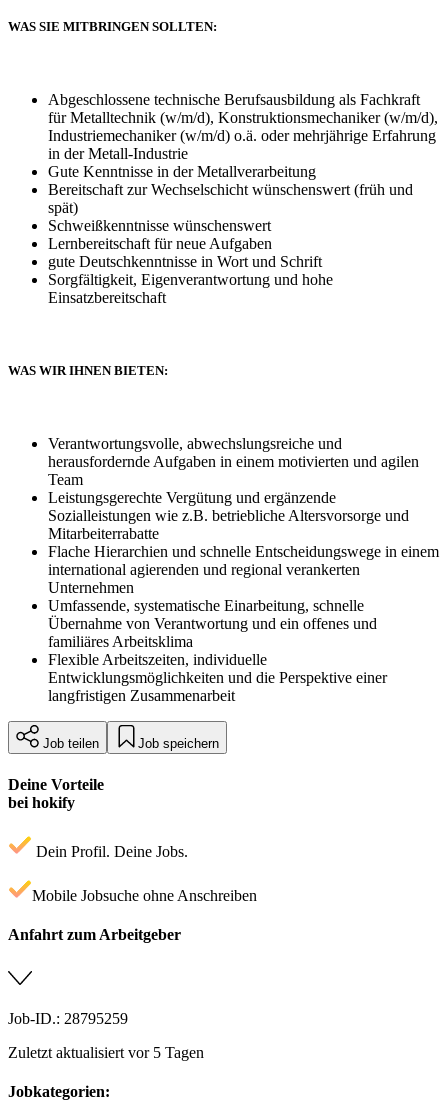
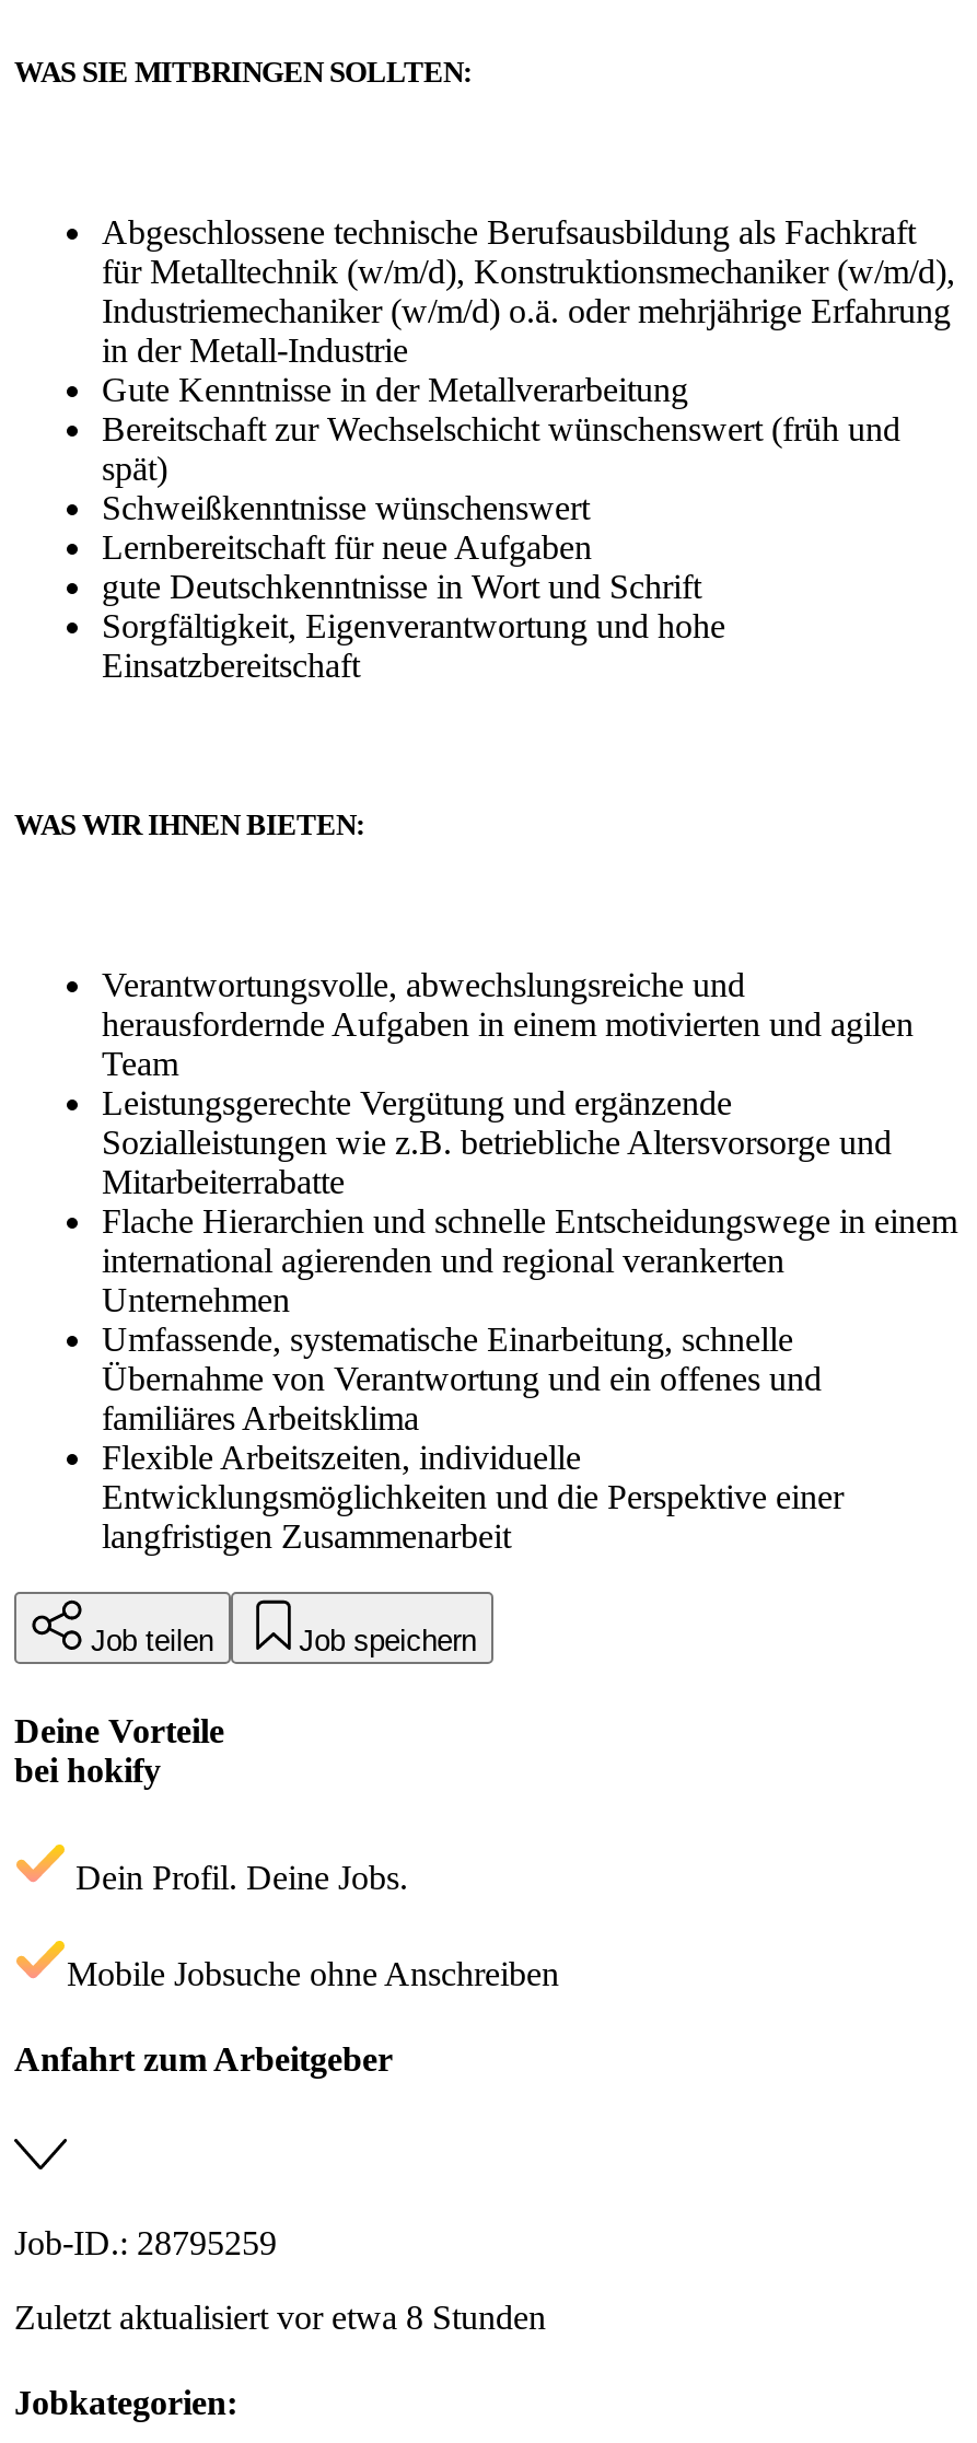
- Zuletzt aktualisiert vor 5 Tagen
+ Zuletzt aktualisiert vor etwa 8 Stunden
